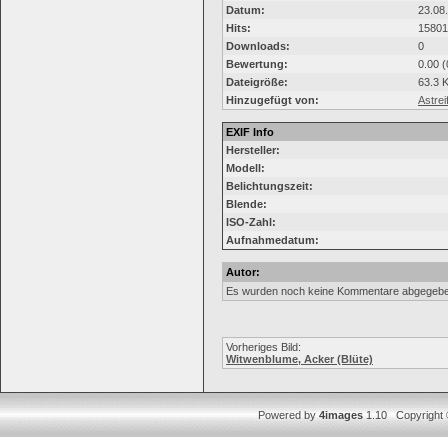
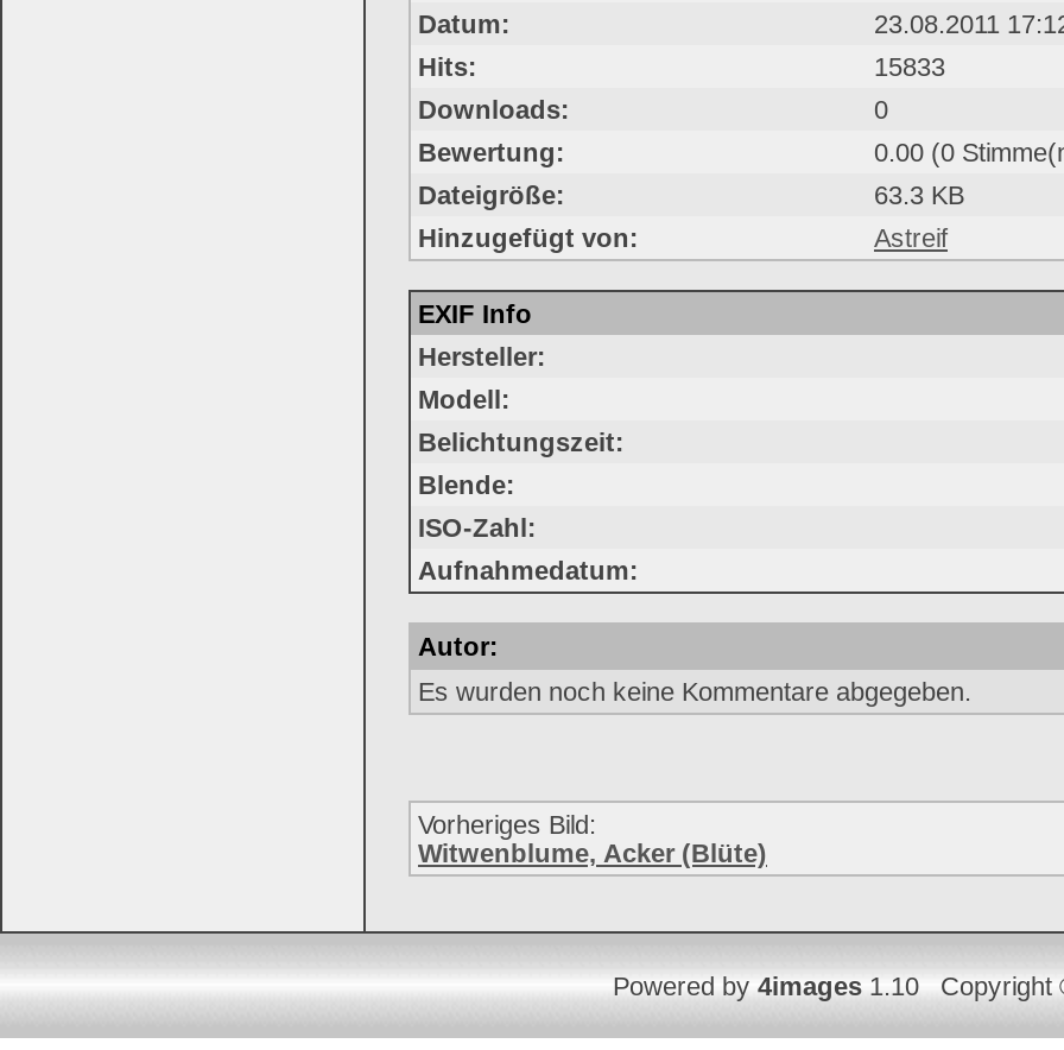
- 15801
+ 15833
